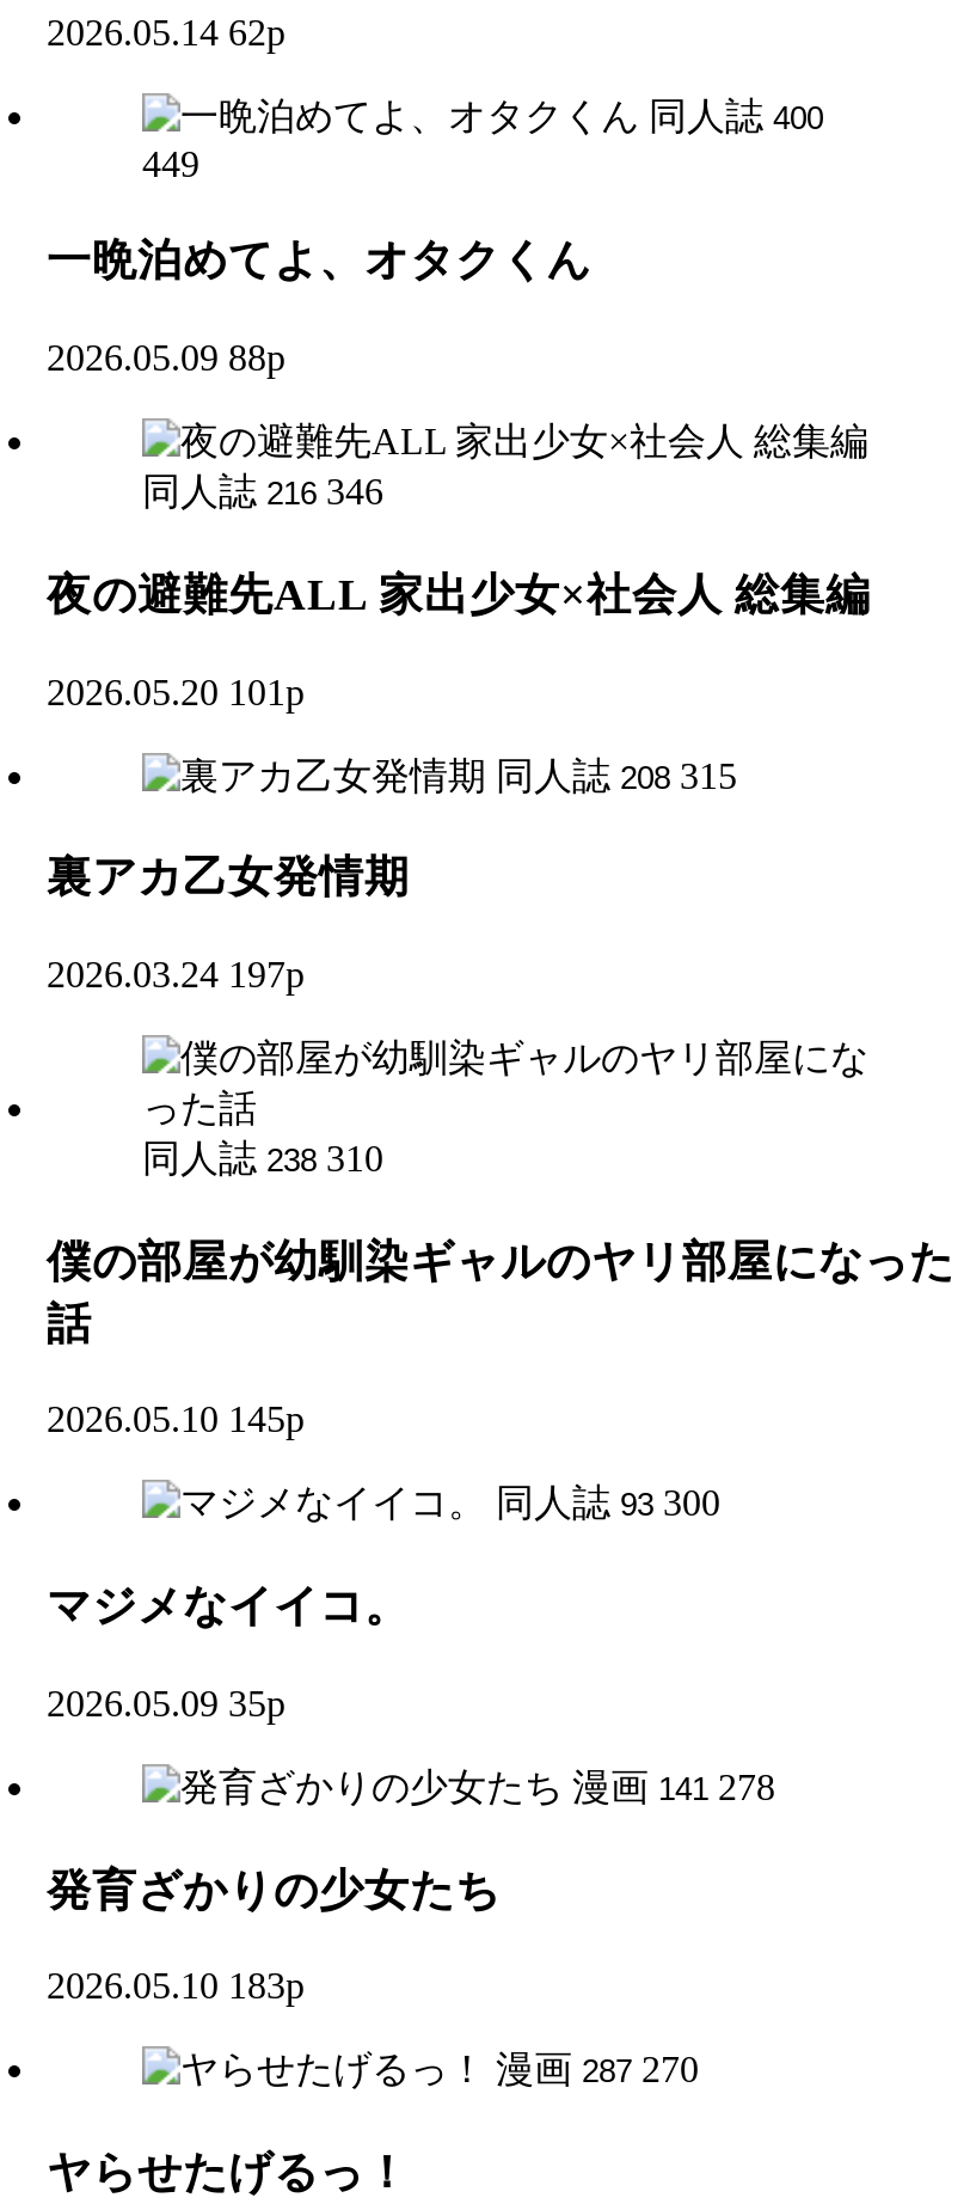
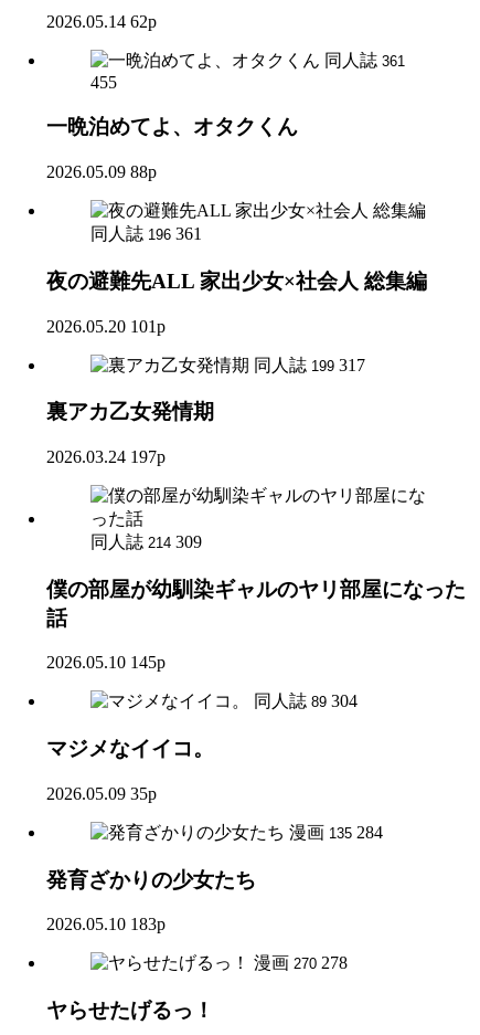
- 同人誌 400
+ 同人誌 361

- 449
+ 455

- 同人誌 216 346
+ 同人誌 196 361

- 同人誌 208 315
+ 同人誌 199 317

- 同人誌 238 310
+ 同人誌 214 309

- 同人誌 93 300
+ 同人誌 89 304

- 漫画 141 278
+ 漫画 135 284

- 漫画 287 270
+ 漫画 270 278
